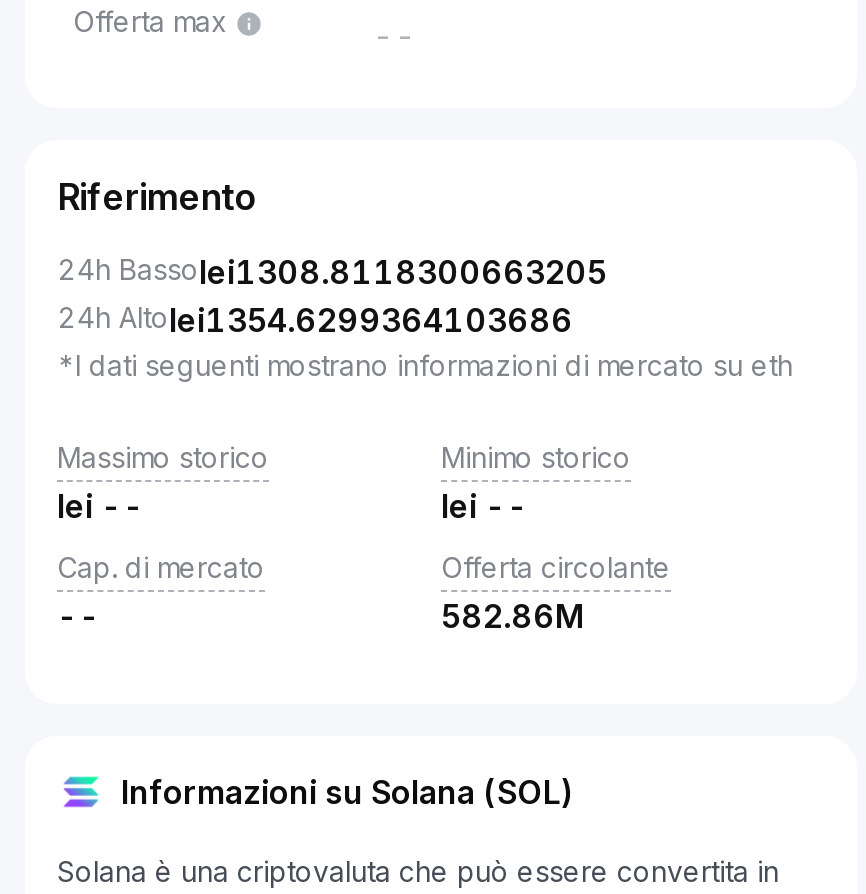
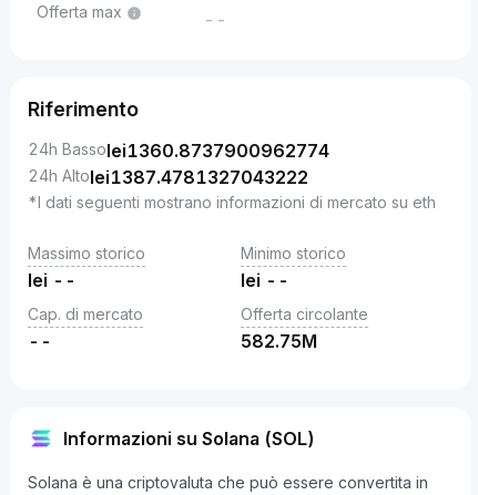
- 24h Bassolei1308.8118300663205
+ 24h Bassolei1360.8737900962774

- 24h Altolei1354.6299364103686
+ 24h Altolei1387.4781327043222

- 582.86M
+ 582.75M
